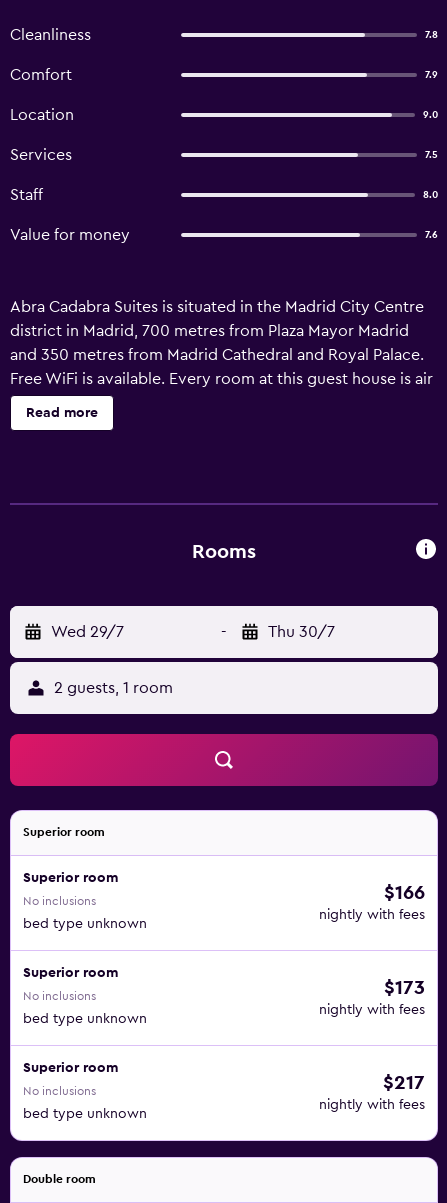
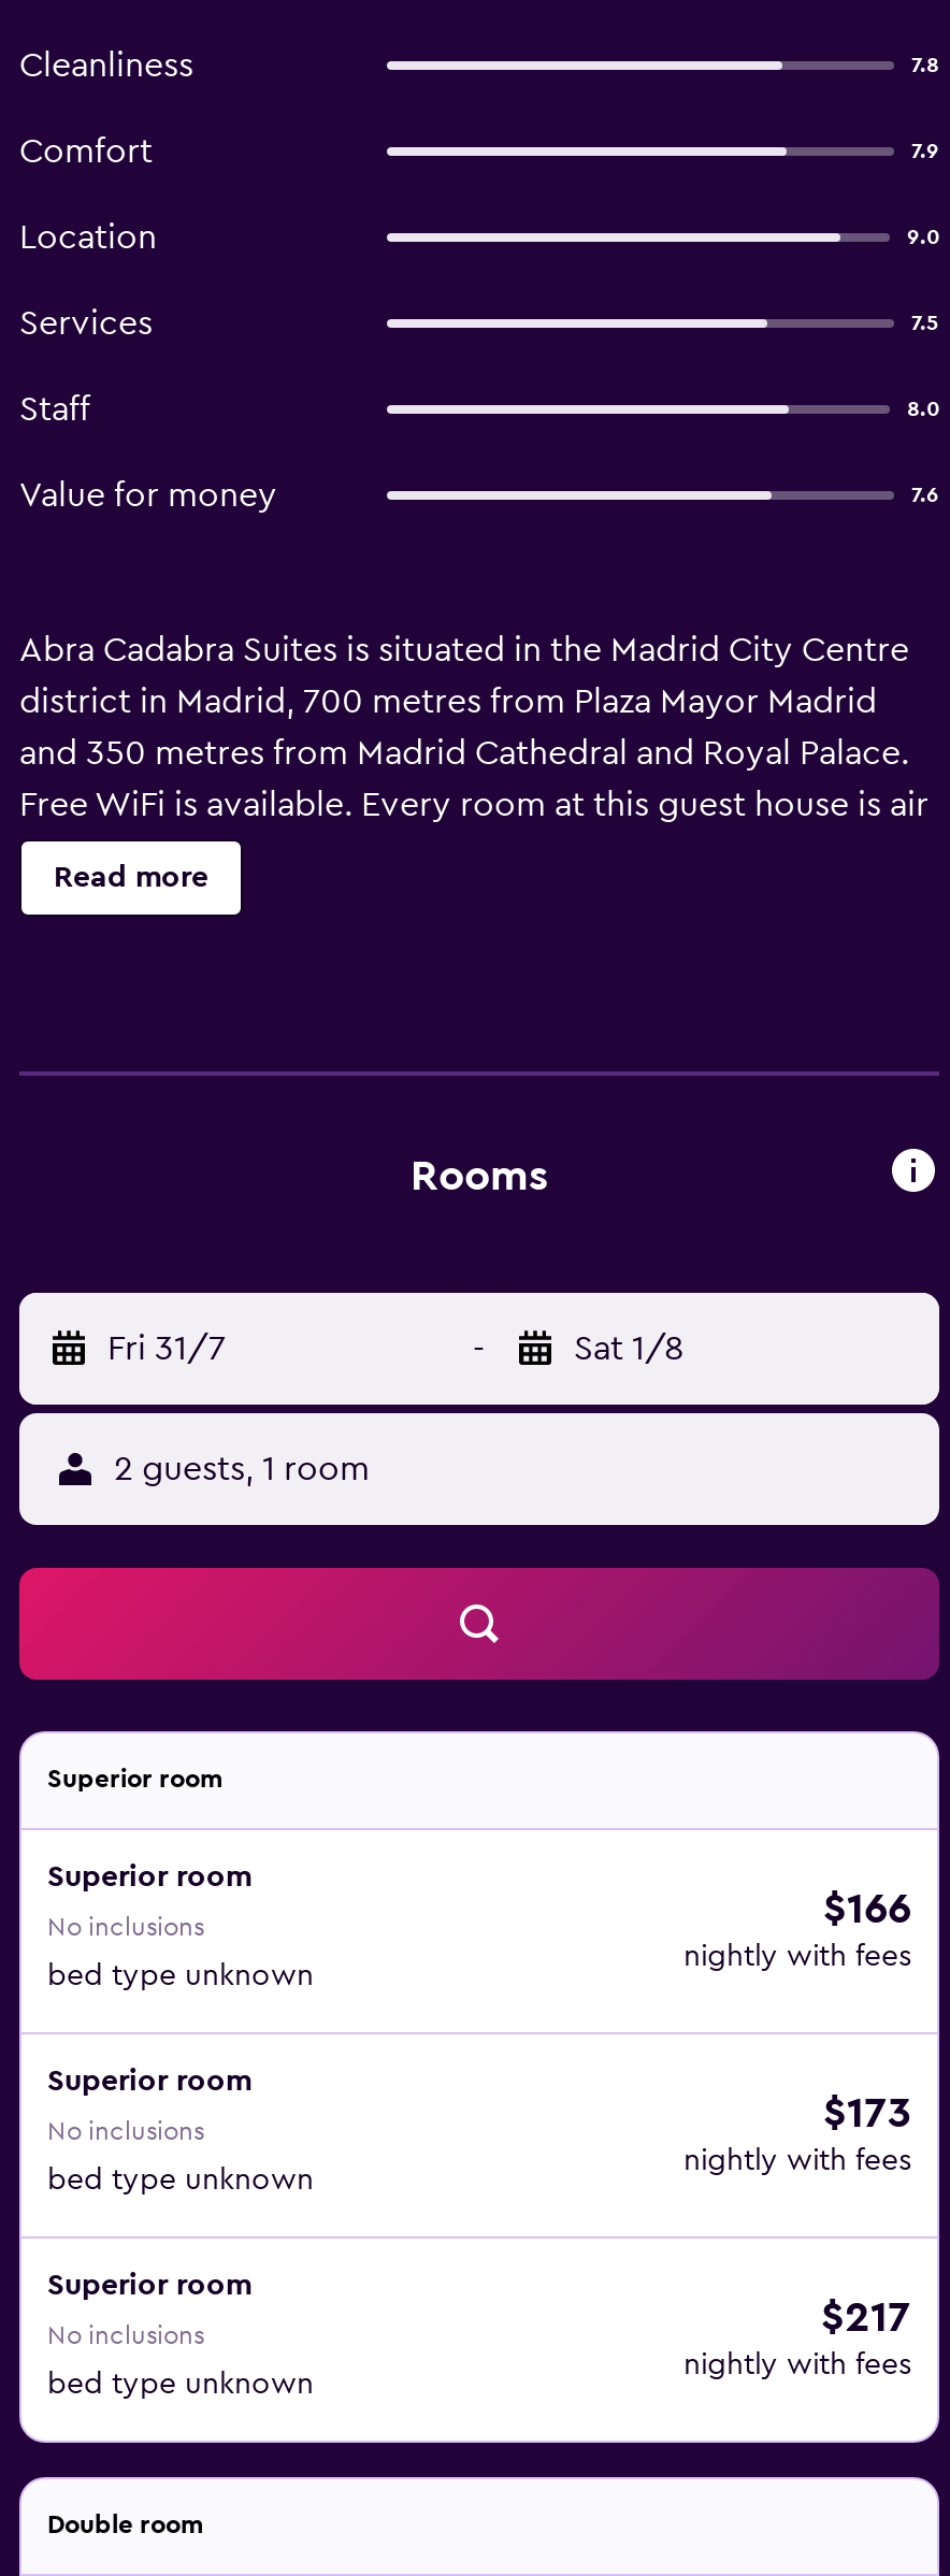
- Wed 29/7
+ Fri 31/7

- Thu 30/7
+ Sat 1/8
